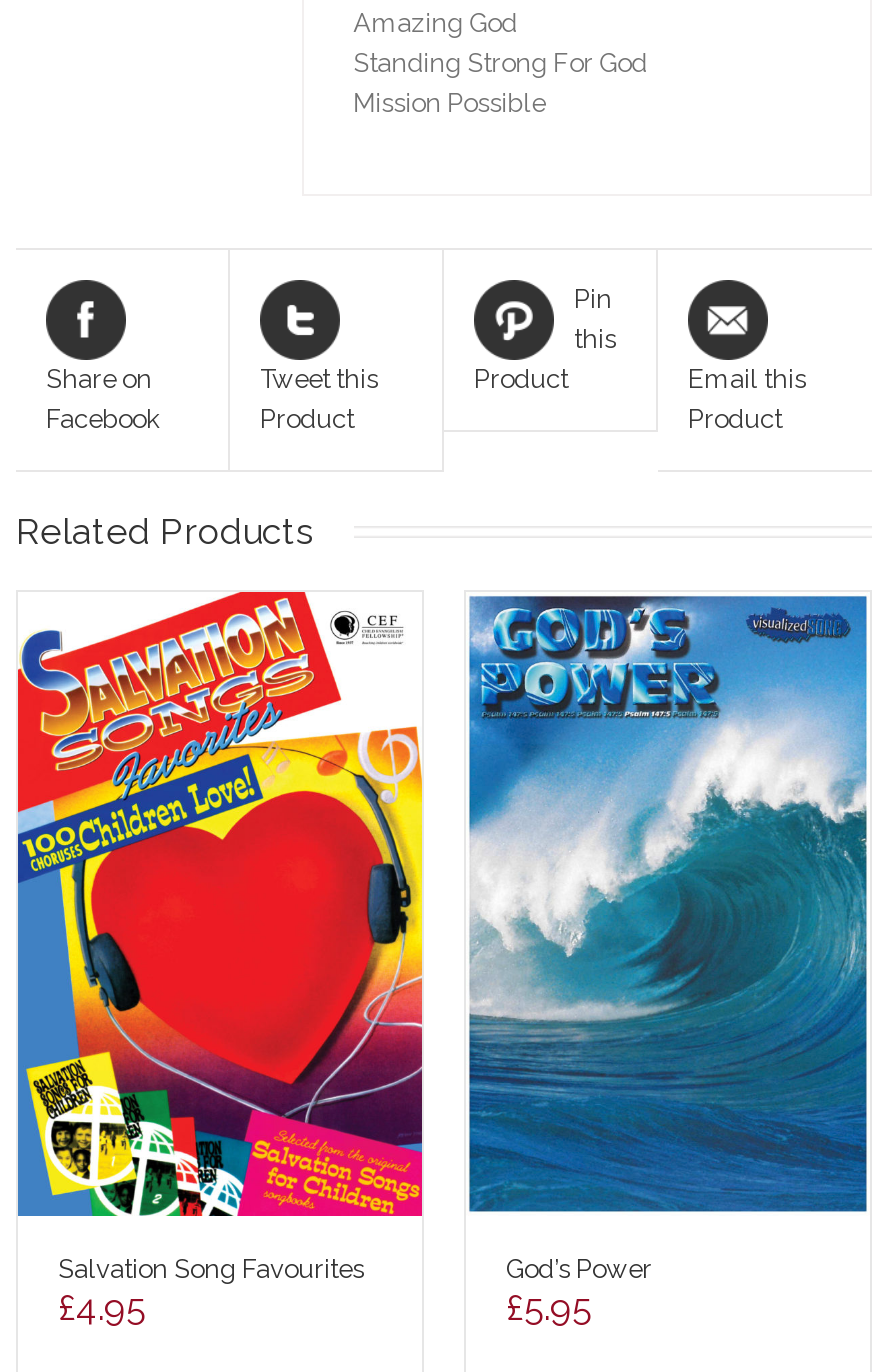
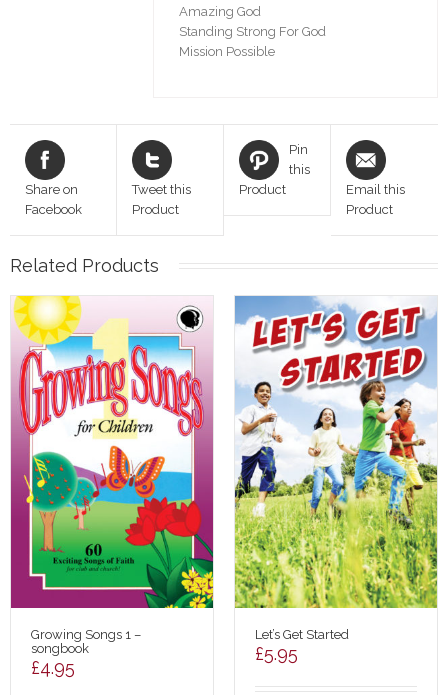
- [image]
- Salvation Song Favourites
+ [image]
+ Growing Songs 1 –
+ songbook

- [image]
- God’s Power
+ [image]
+ Let’s Get Started
